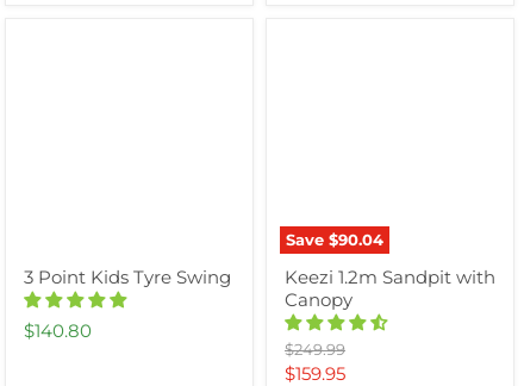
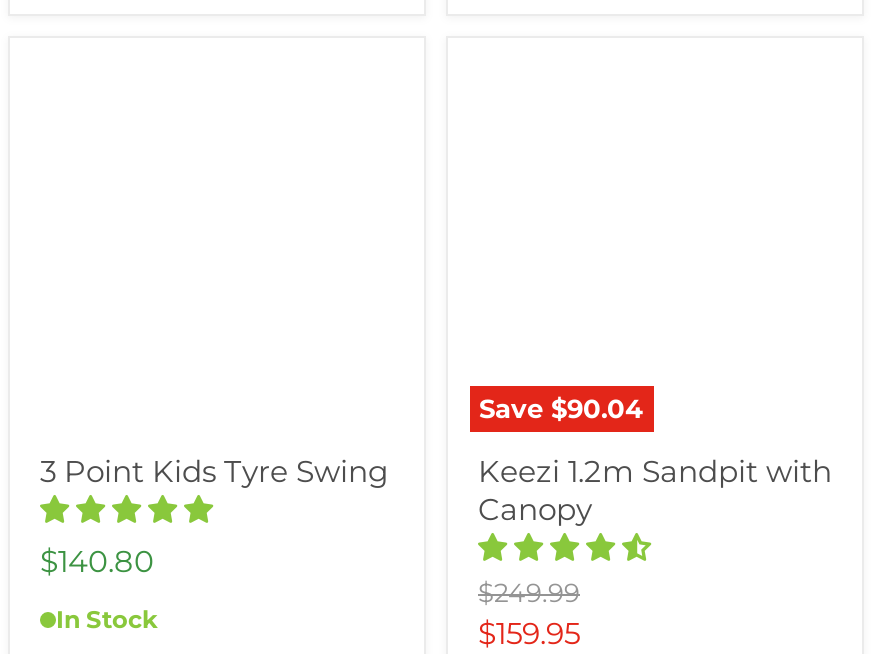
+ In Stock
